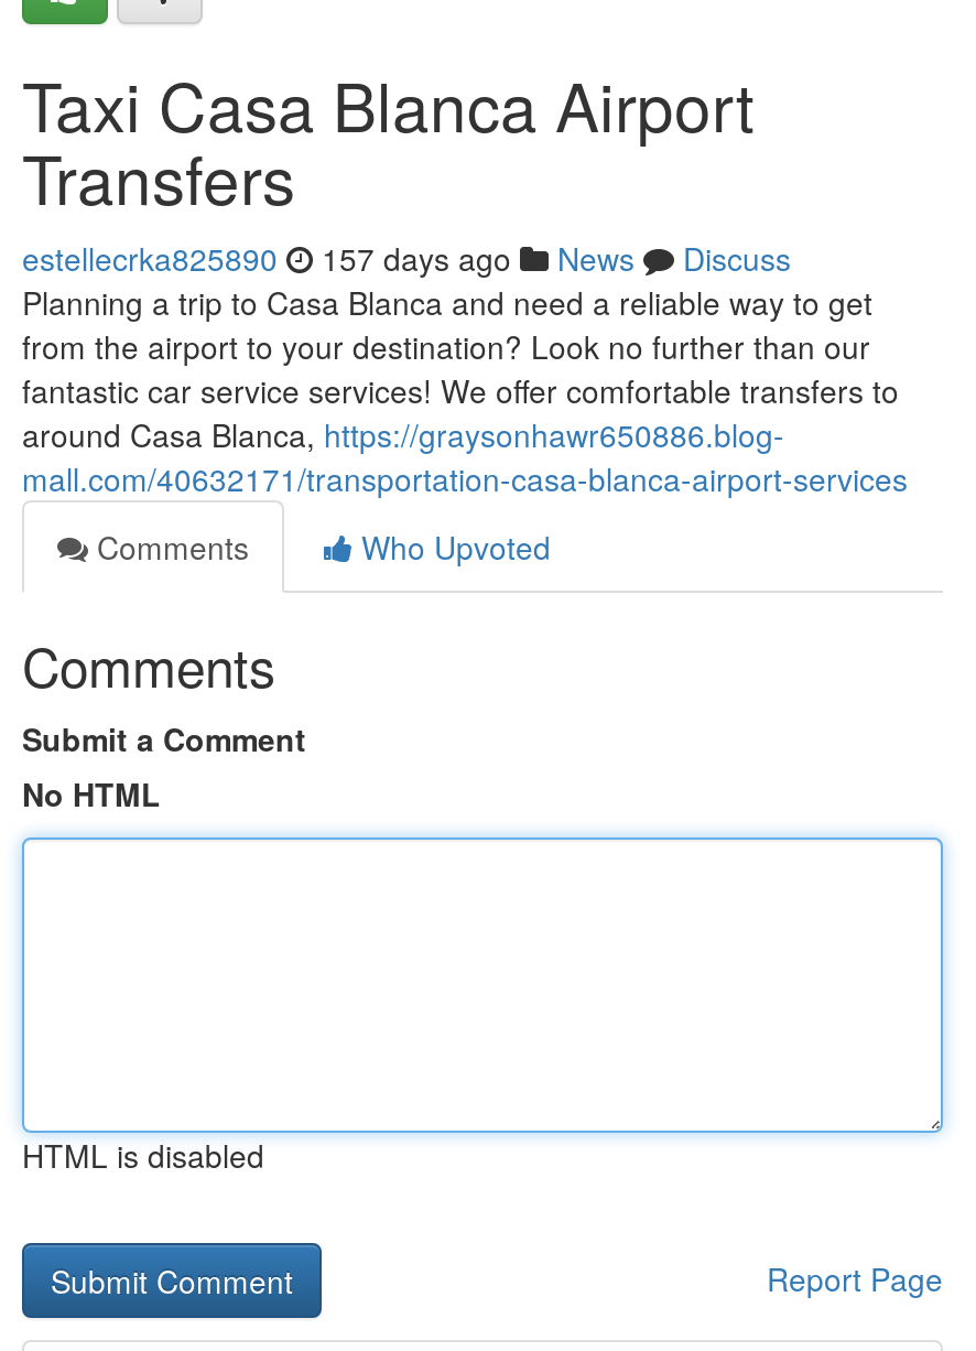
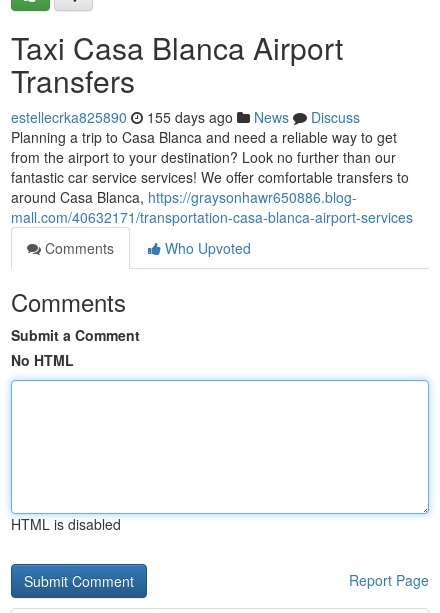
- estellecrka825890 157 days ago News Discuss
+ estellecrka825890 155 days ago News Discuss
